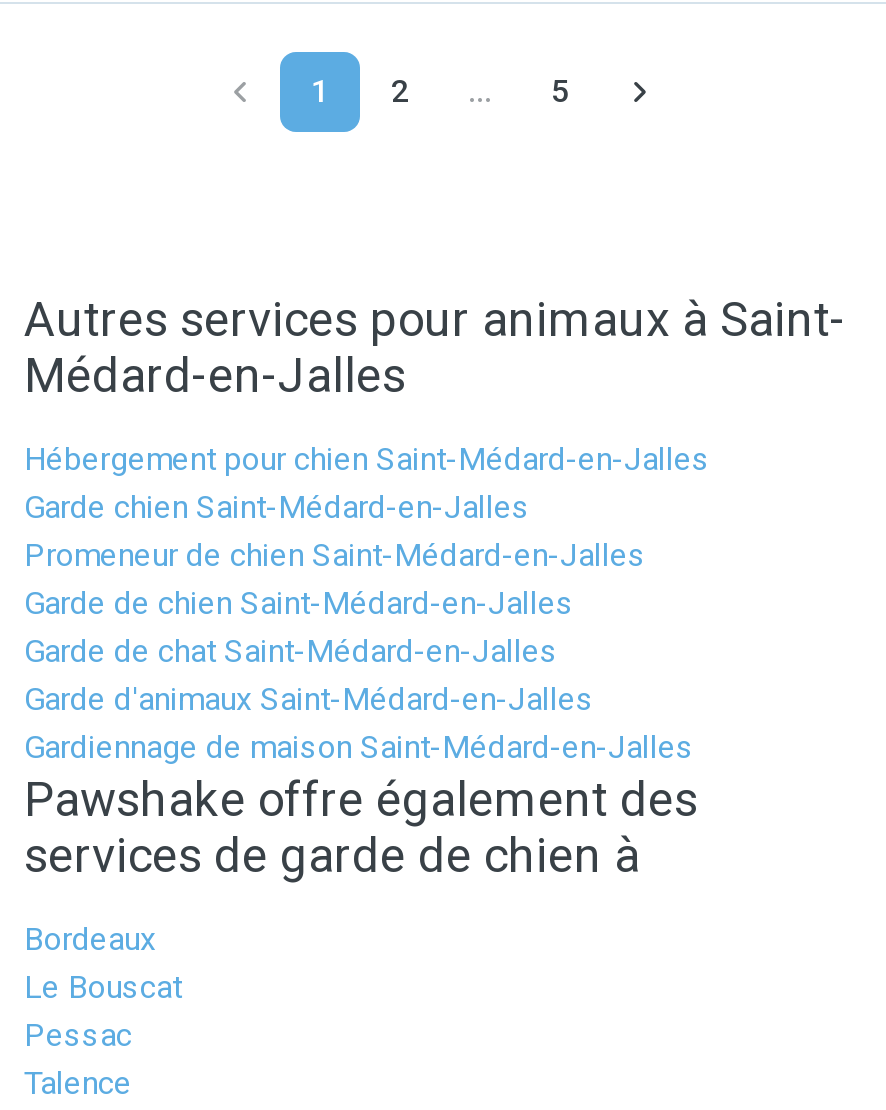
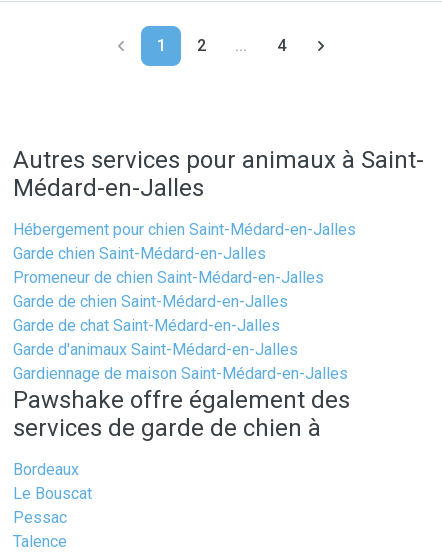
- 5
+ 4
